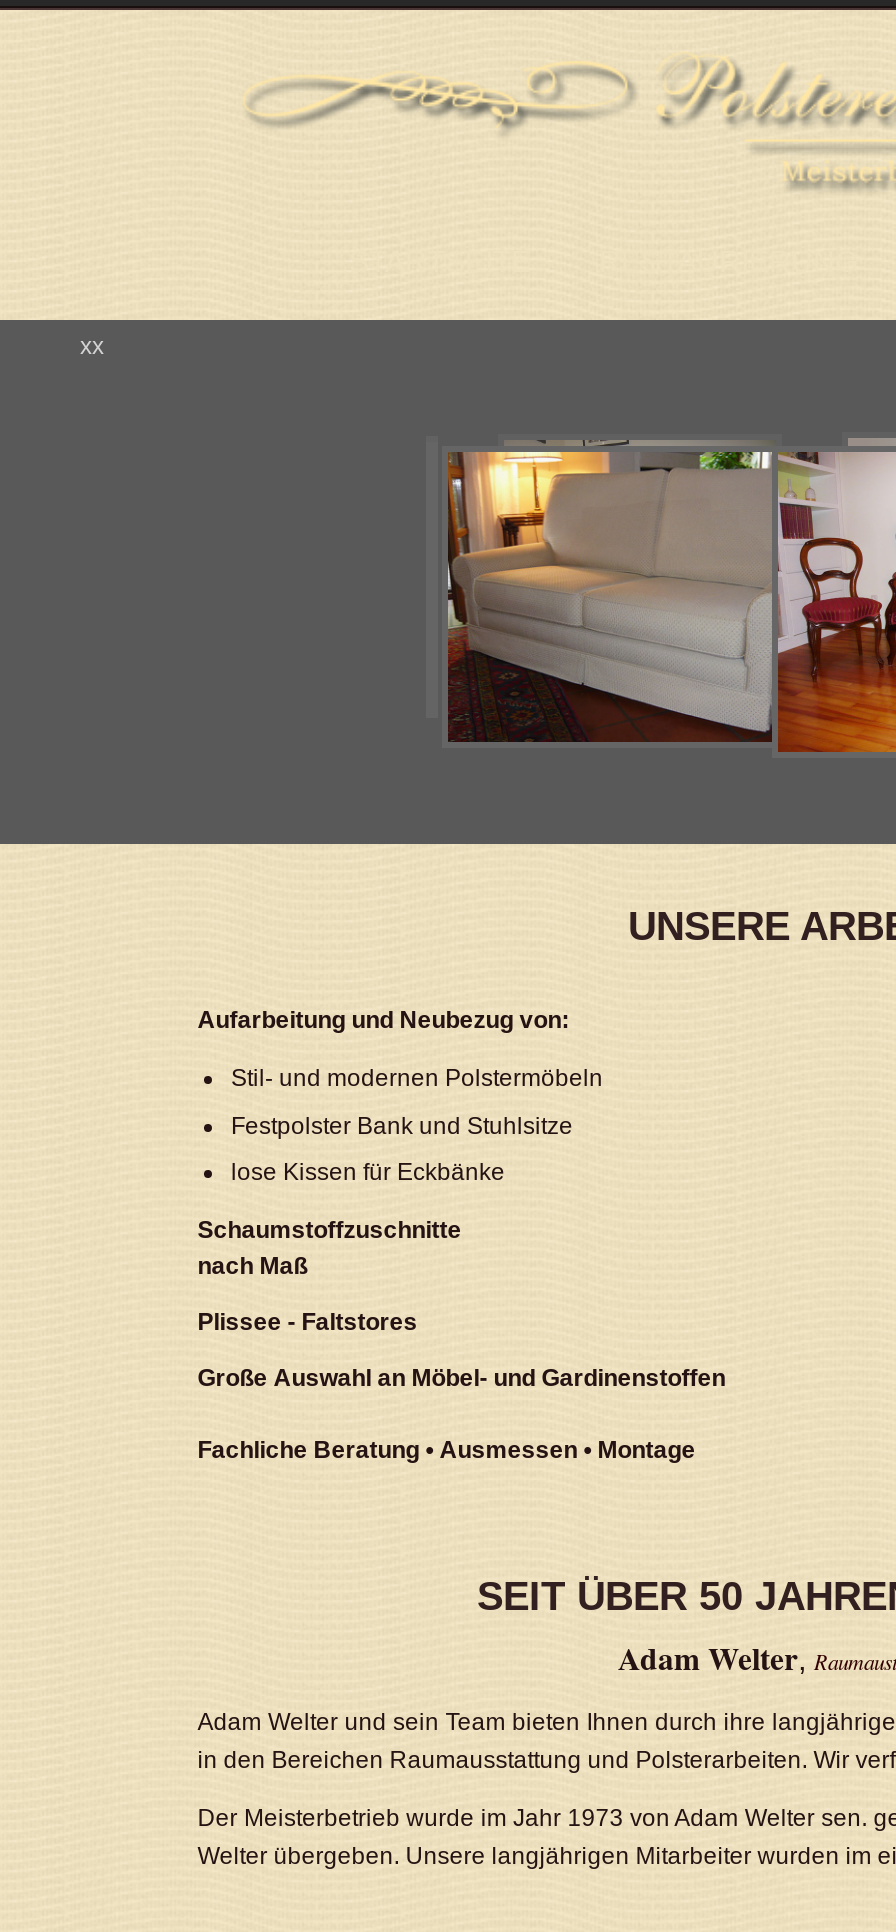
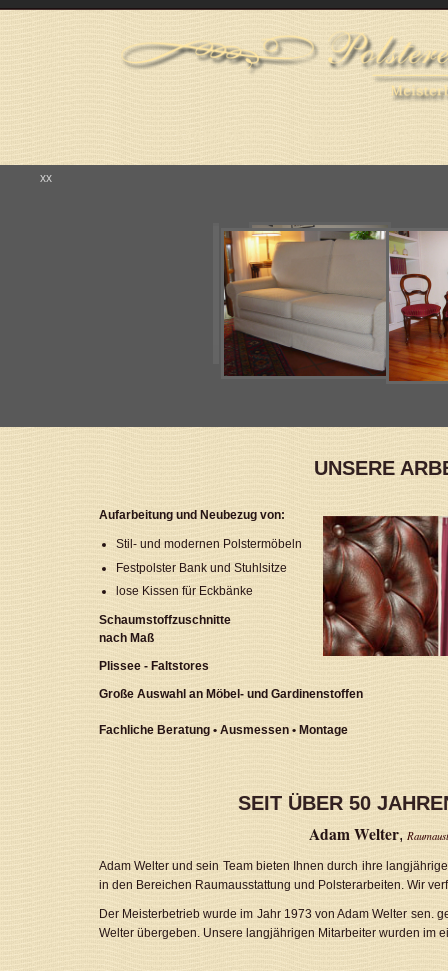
+ [image]
